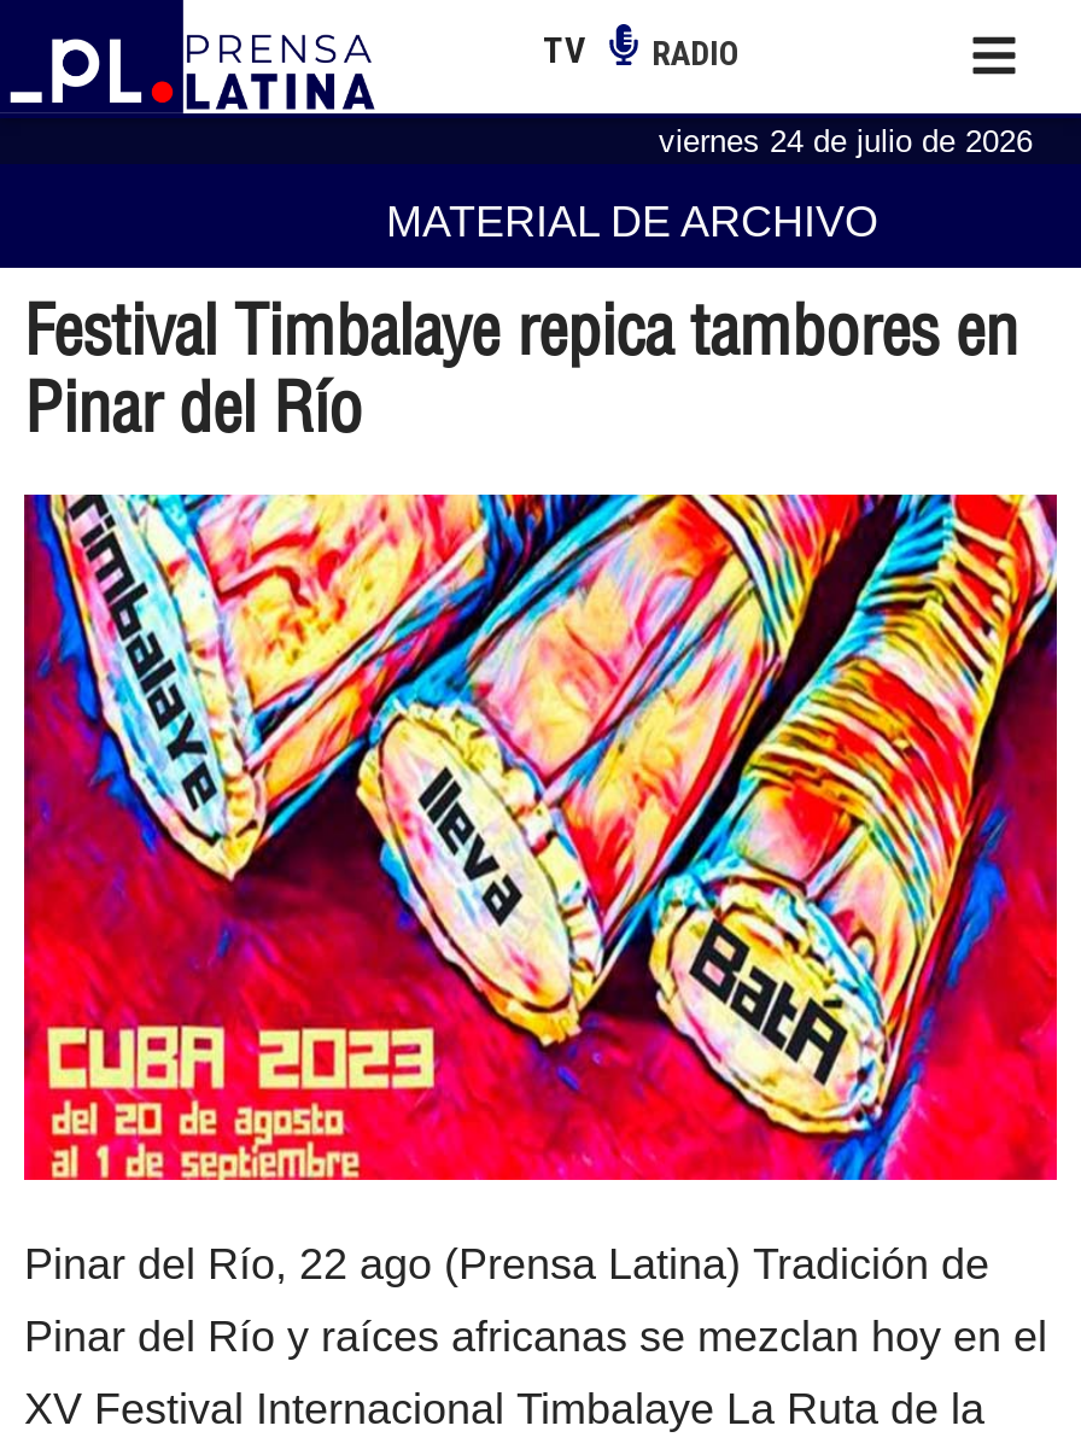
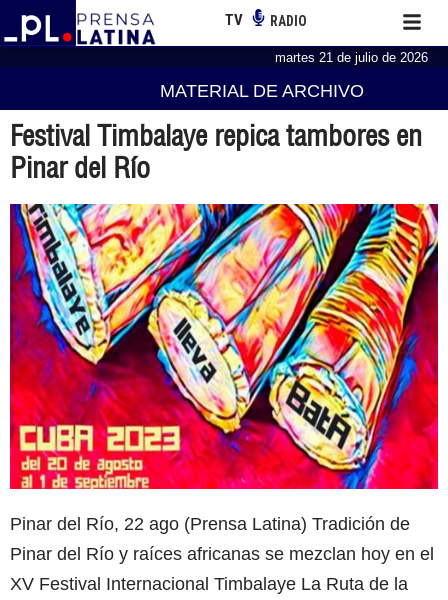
- viernes 24 de julio de 2026
+ martes 21 de julio de 2026
